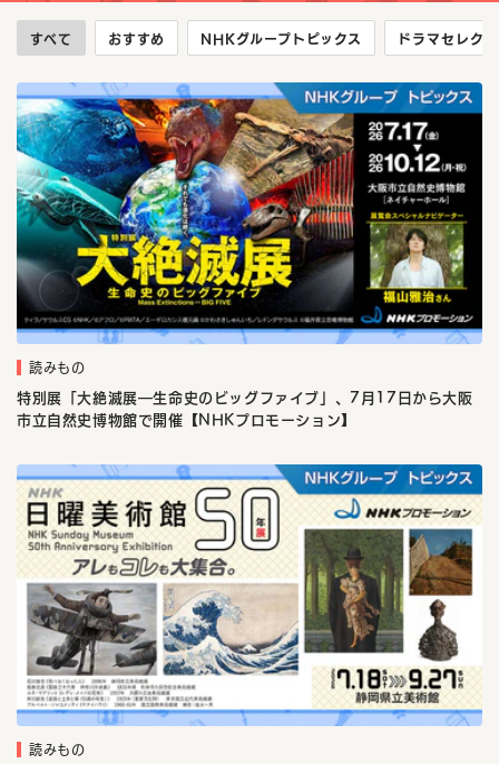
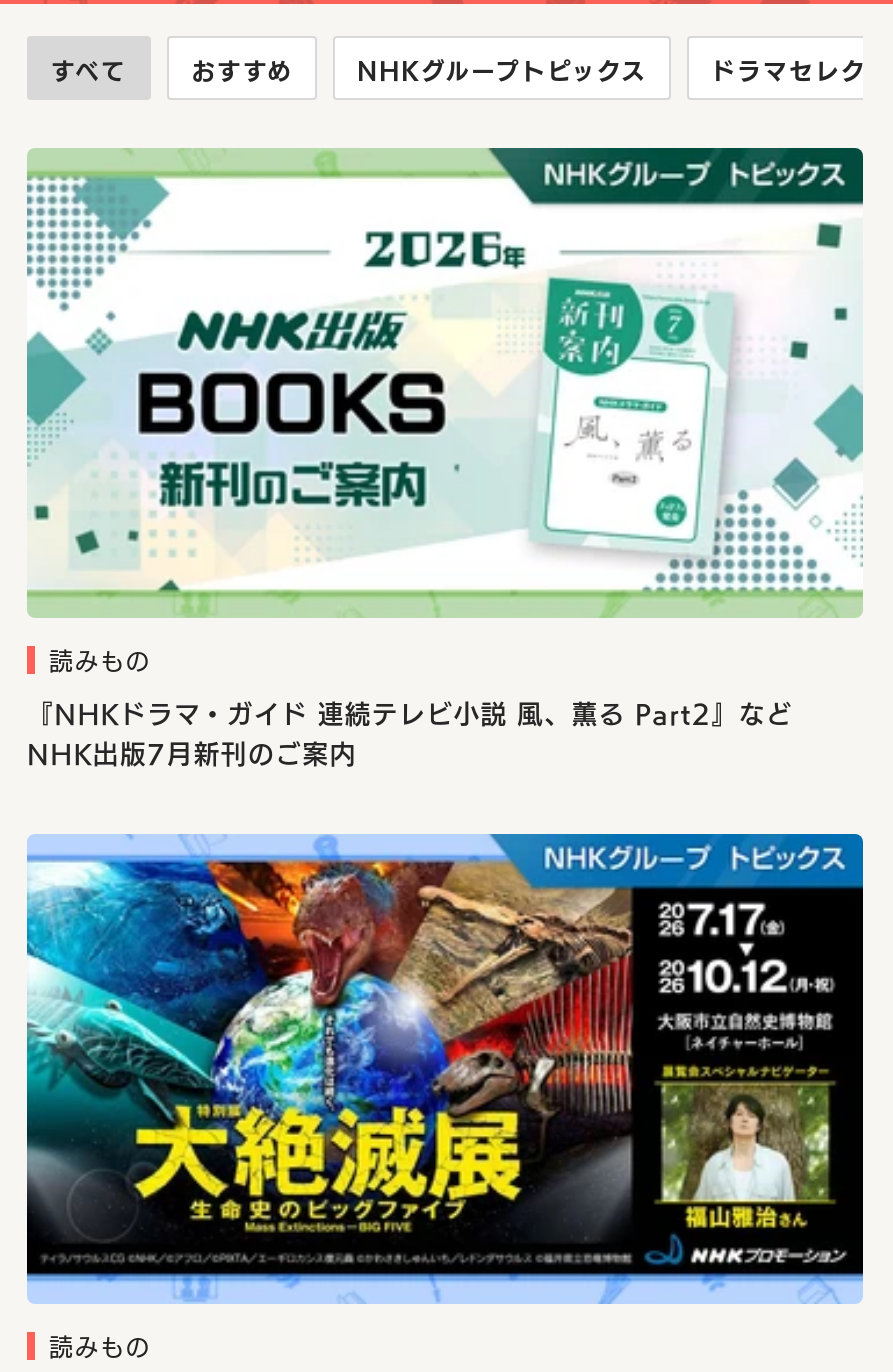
- [image]
- 特別展「大絶滅展―生命史のビッグファイブ」、7月17日から大阪
- 市立自然史博物館で開催【NHKプロモーション】
+ [image]
+ 『NHKドラマ・ガイド 連続テレビ小説 風、薫る Part2』など
+ NHK出版7月新刊のご案内

- [image]
+ [image]
